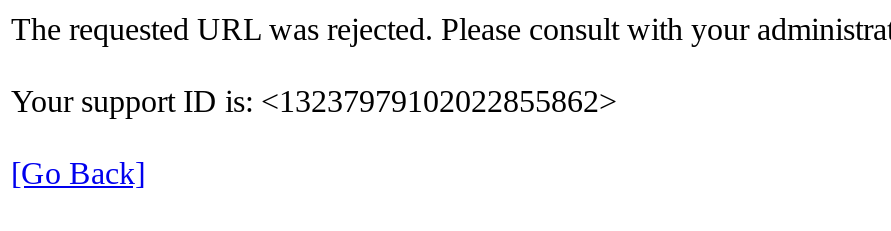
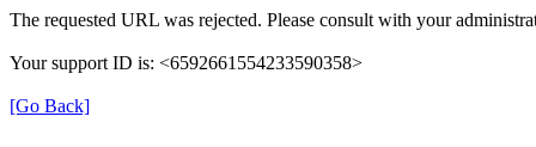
- Your support ID is: <13237979102022855862>
+ Your support ID is: <6592661554233590358>
